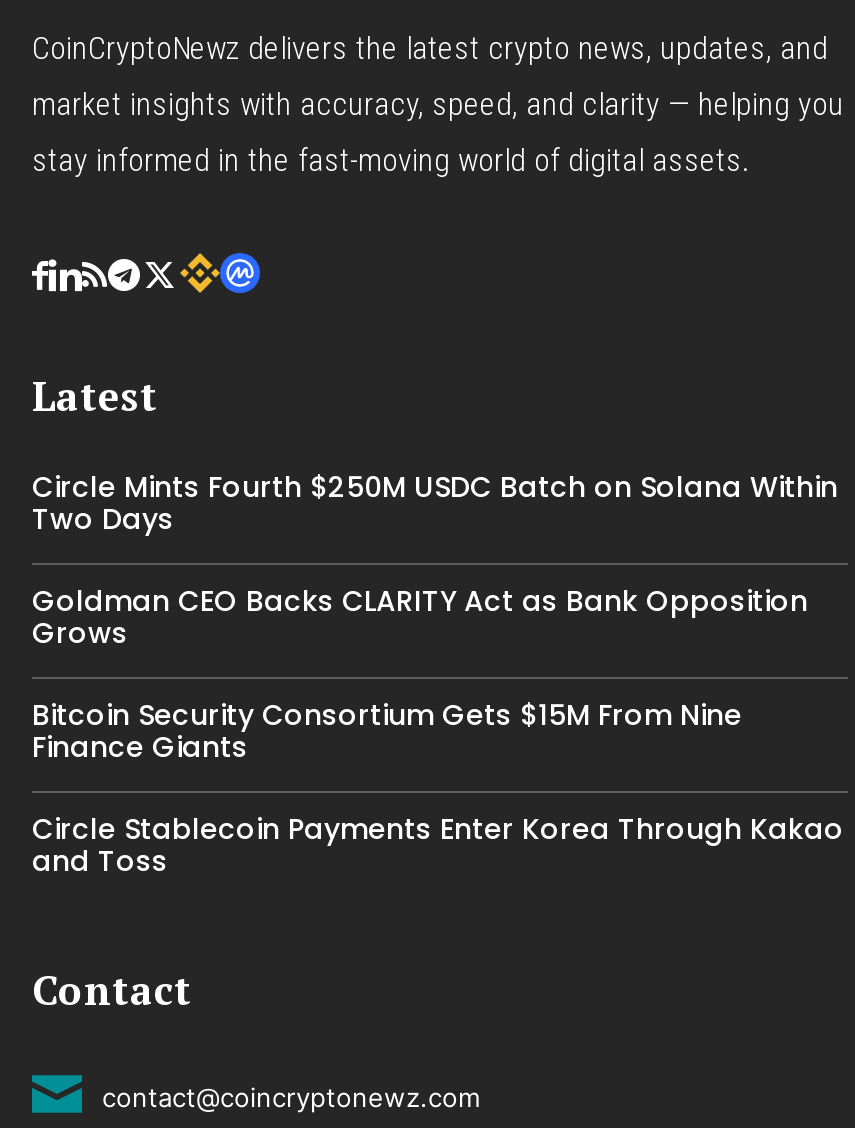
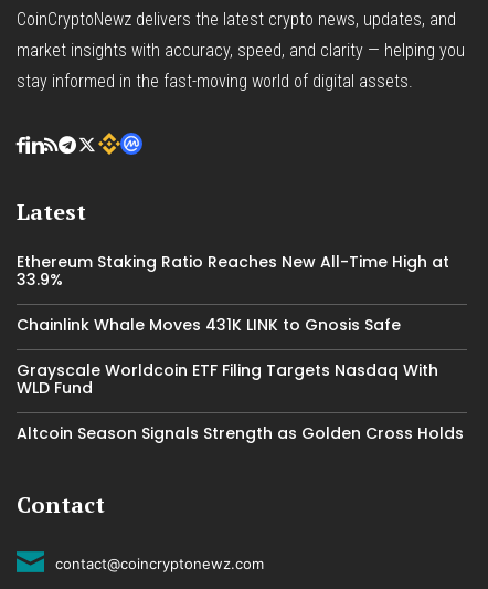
- Circle Mints Fourth $250M USDC Batch on Solana Within
- Two Days
+ Ethereum Staking Ratio Reaches New All-Time High at
+ 33.9%

- Goldman CEO Backs CLARITY Act as Bank Opposition
- Grows
+ Chainlink Whale Moves 431K LINK to Gnosis Safe

- Bitcoin Security Consortium Gets $15M From Nine
- Finance Giants
+ Grayscale Worldcoin ETF Filing Targets Nasdaq With
+ WLD Fund

- Circle Stablecoin Payments Enter Korea Through Kakao
- and Toss
+ Altcoin Season Signals Strength as Golden Cross Holds
